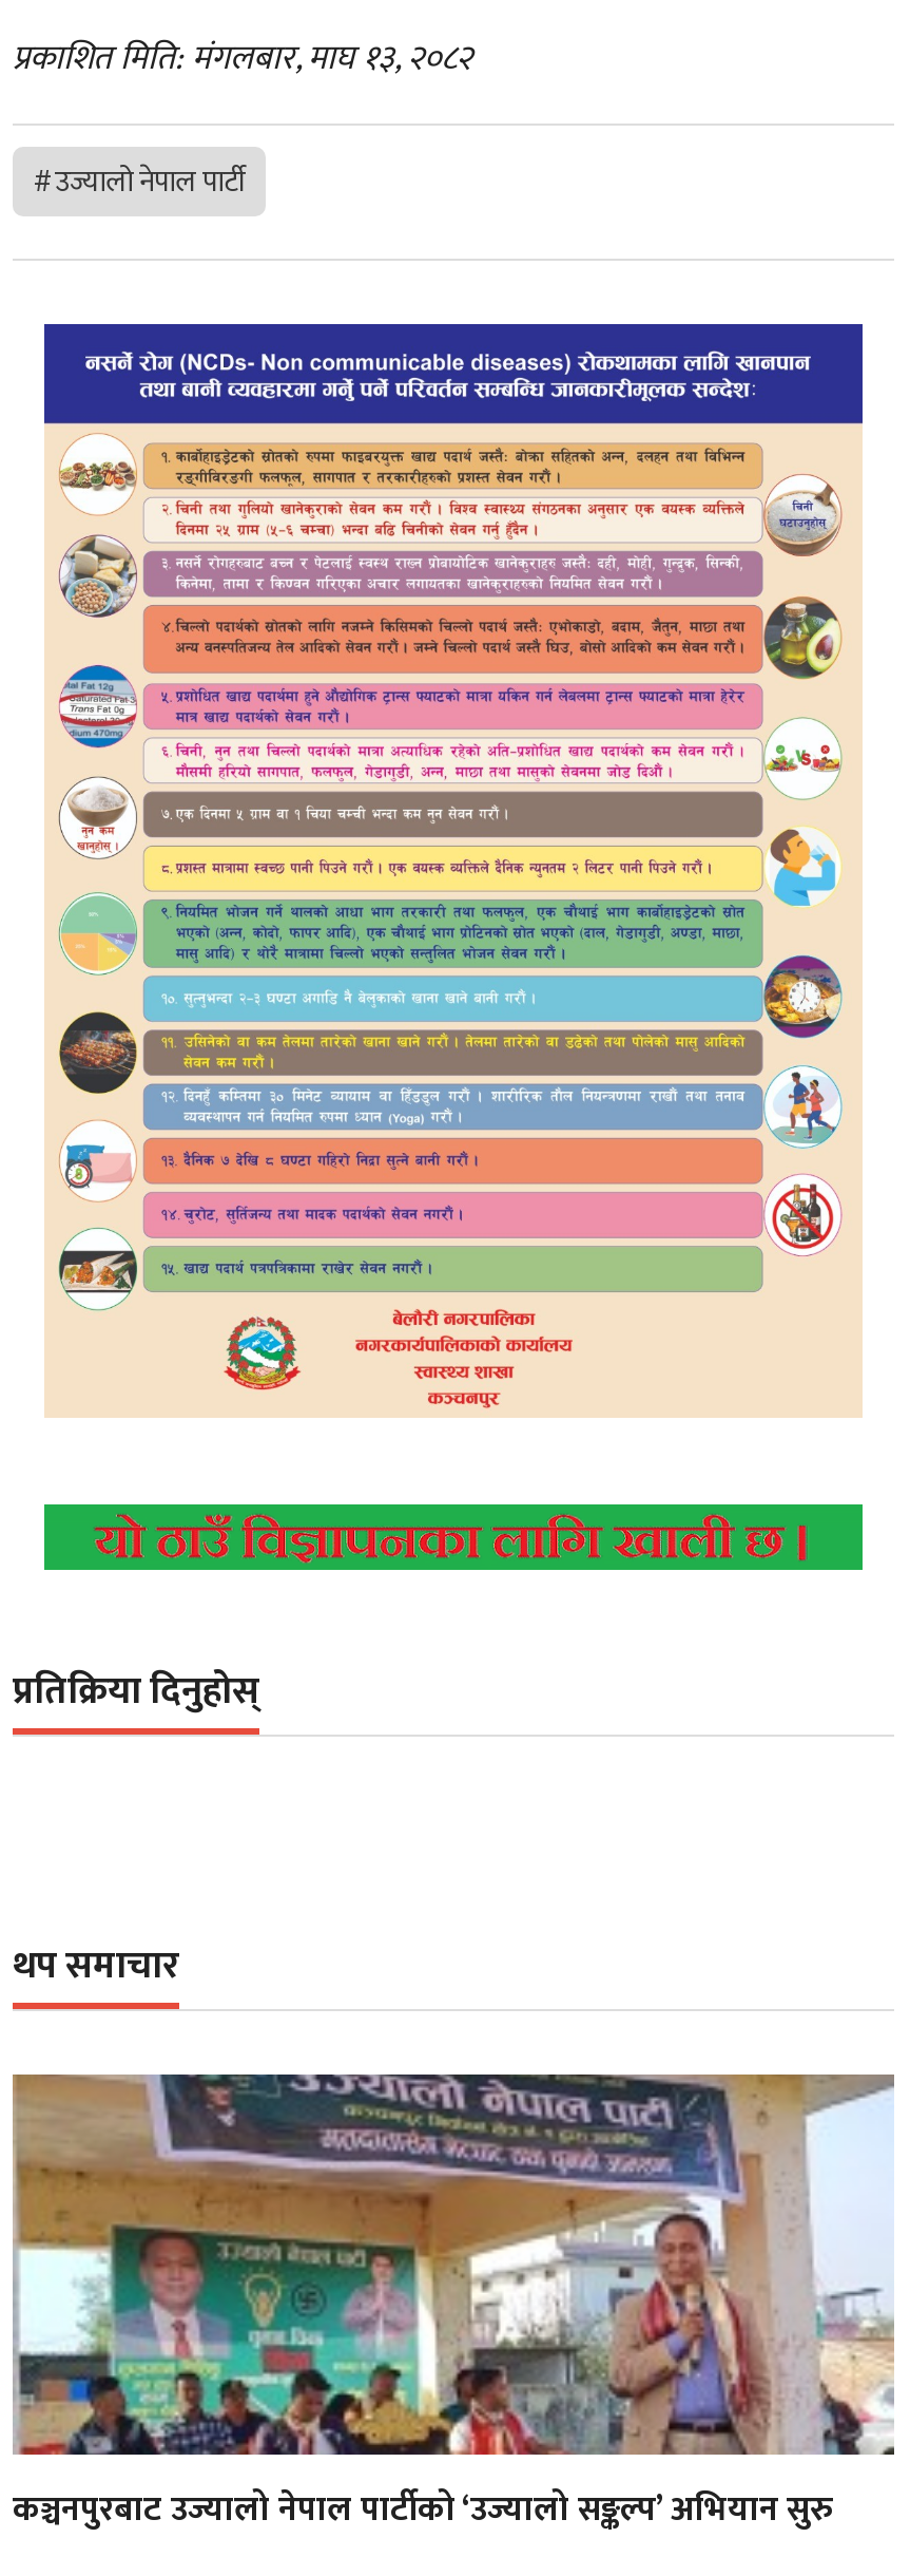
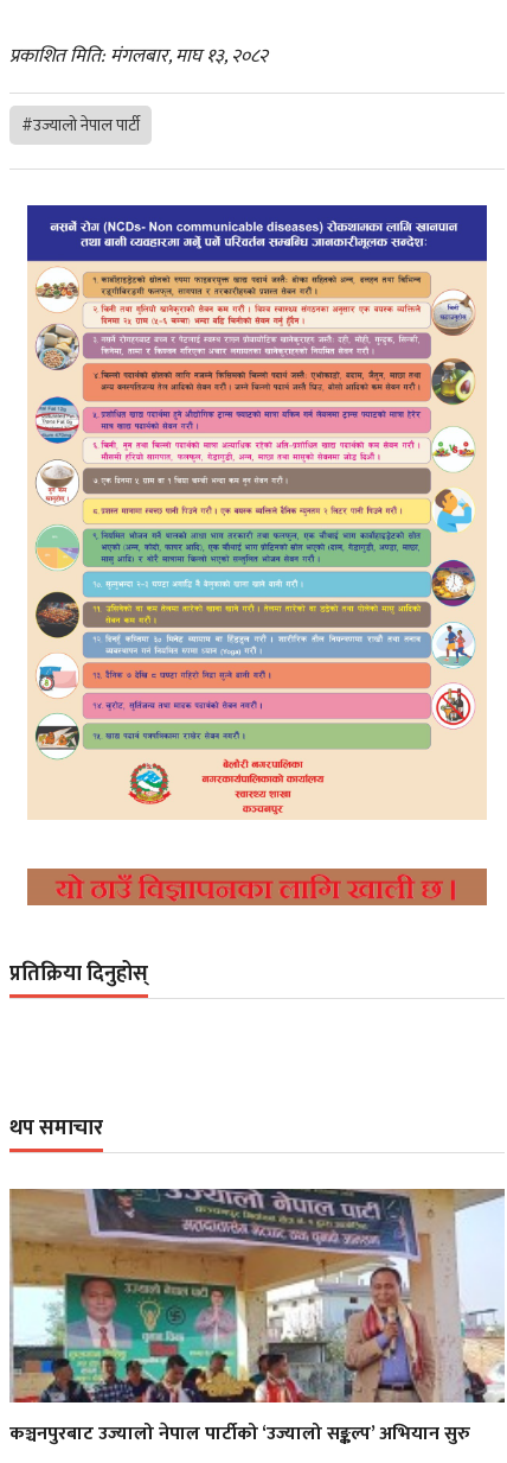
- [image]
+ [image]
